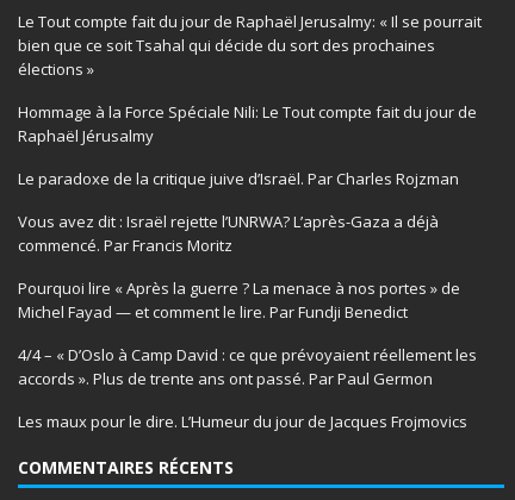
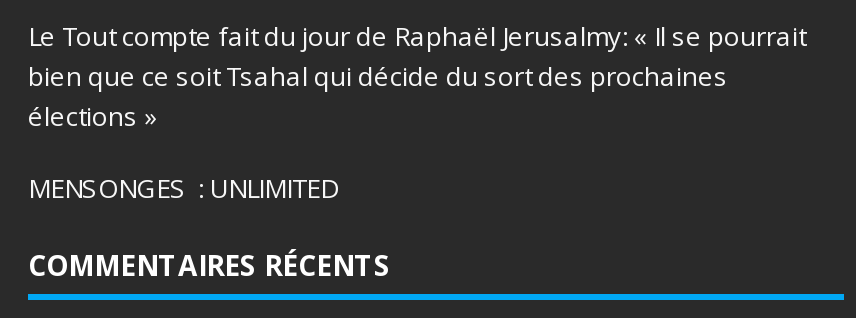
- Hommage à la Force Spéciale Nili: Le Tout compte fait du jour de
- Raphaël Jérusalmy
- Le paradoxe de la critique juive d’Israël. Par Charles Rojzman
- Vous avez dit : Israël rejette l’UNRWA? L’après-Gaza a déjà
- commencé. Par Francis Moritz
- Pourquoi lire « Après la guerre ? La menace à nos portes » de
- Michel Fayad — et comment le lire. Par Fundji Benedict
- 4/4 – « D’Oslo à Camp David : ce que prévoyaient réellement les
- accords ». Plus de trente ans ont passé. Par Paul Germon
- Les maux pour le dire. L’Humeur du jour de Jacques Frojmovics
+ MENSONGES : UNLIMITED
